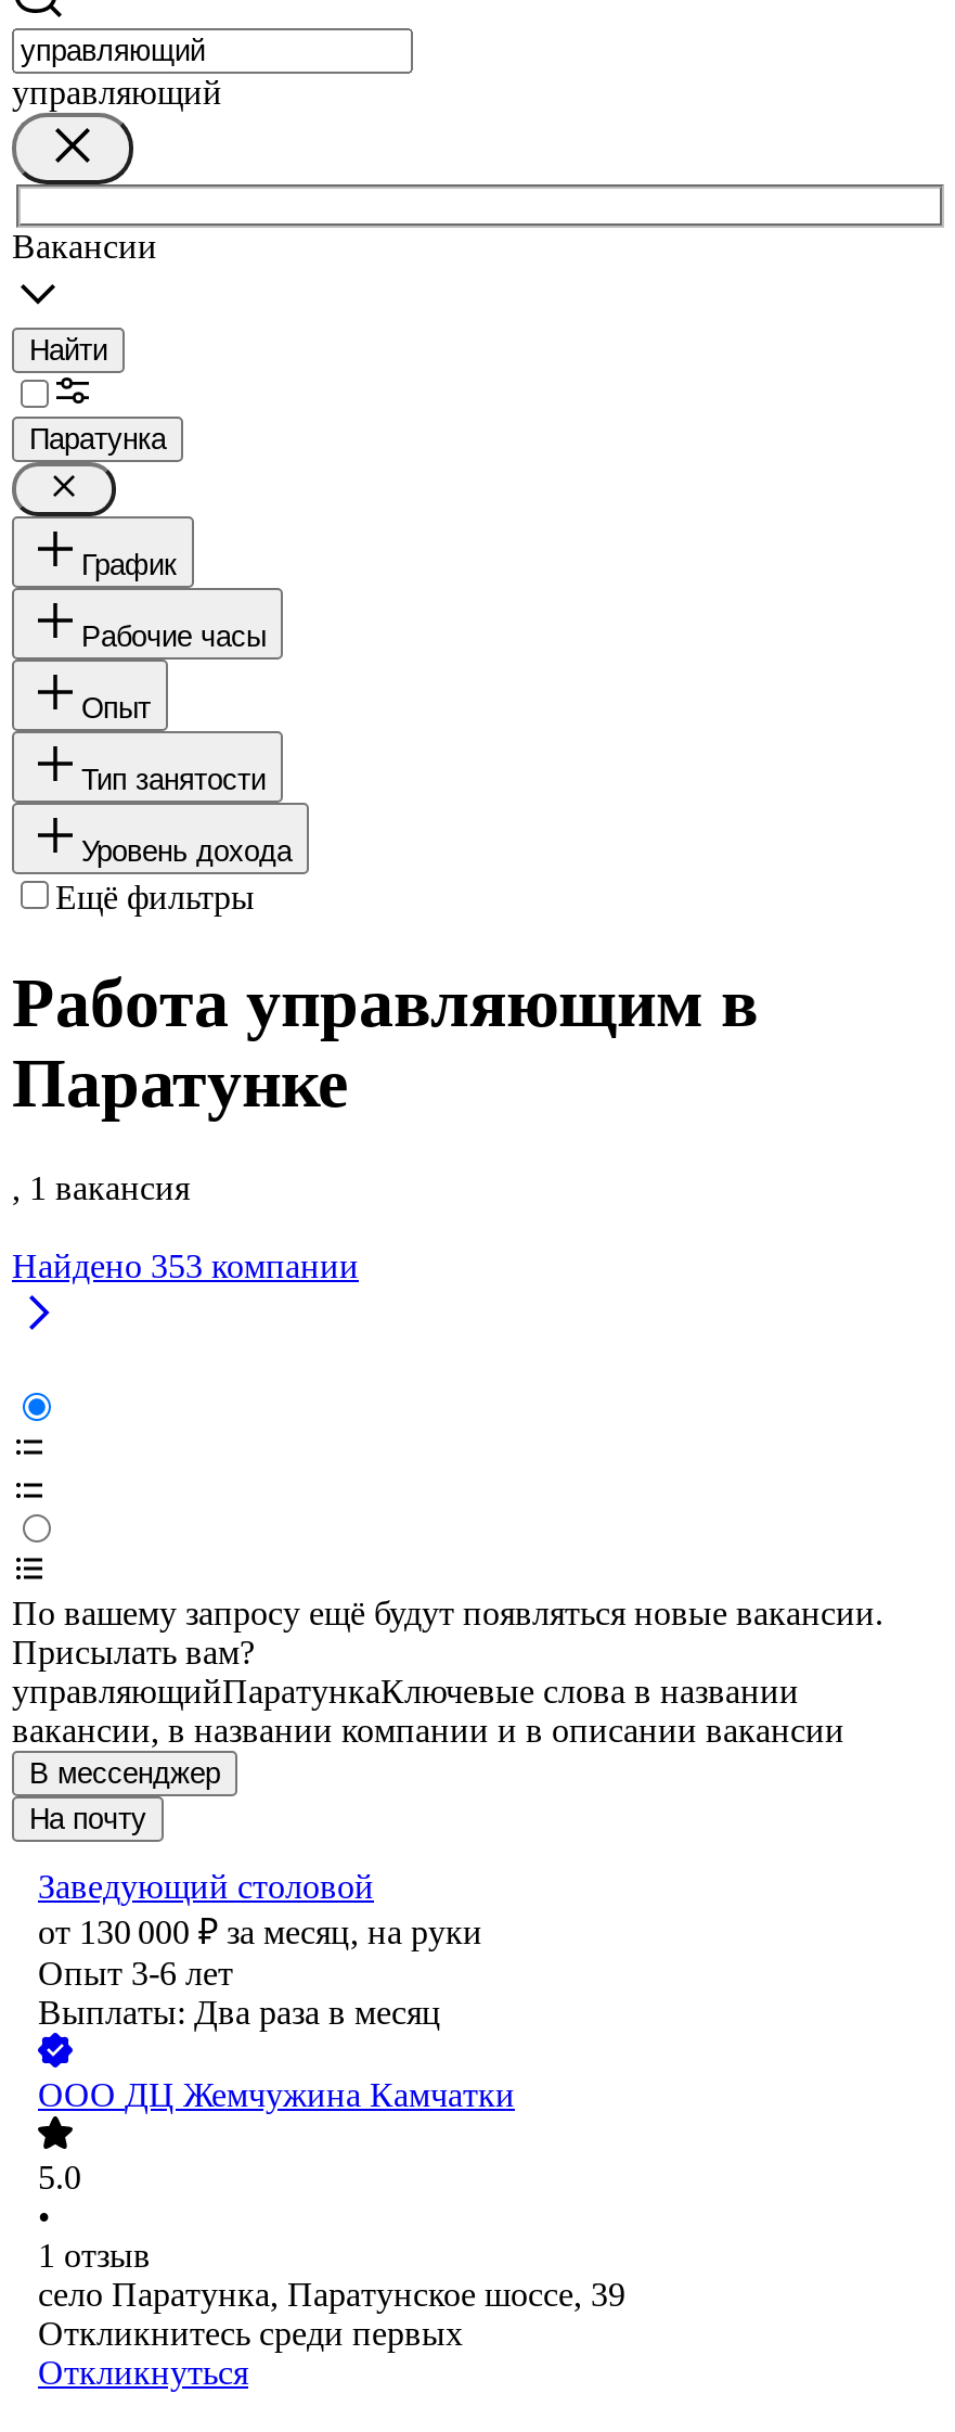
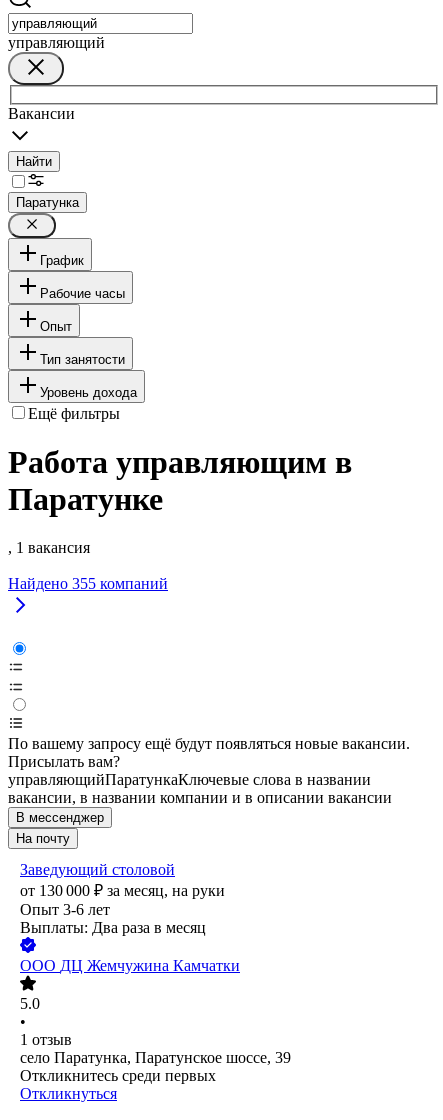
- Найдено 353 компании
+ Найдено 355 компаний
